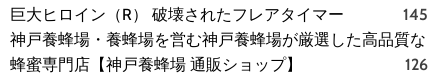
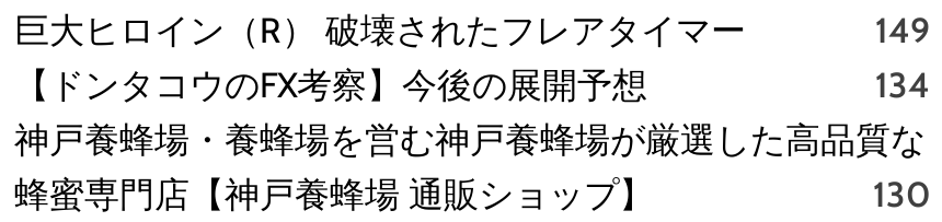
- 145
+ 149
+ 【ドンタコウのFX考察】今後の展開予想
+ 134

- 126
+ 130
